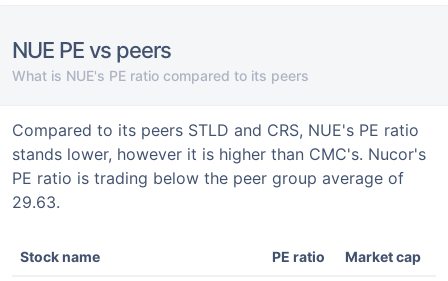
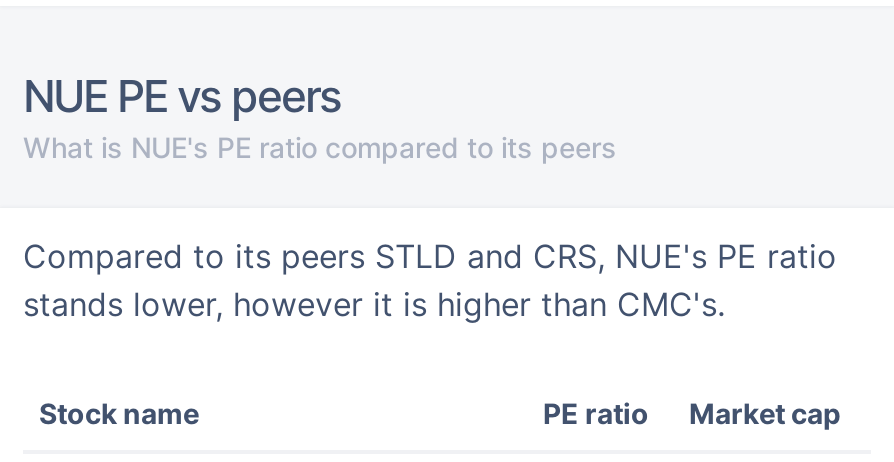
- stands lower, however it is higher than CMC's. Nucor's
- PE ratio is trading below the peer group average of
- 29.63.
+ stands lower, however it is higher than CMC's.
